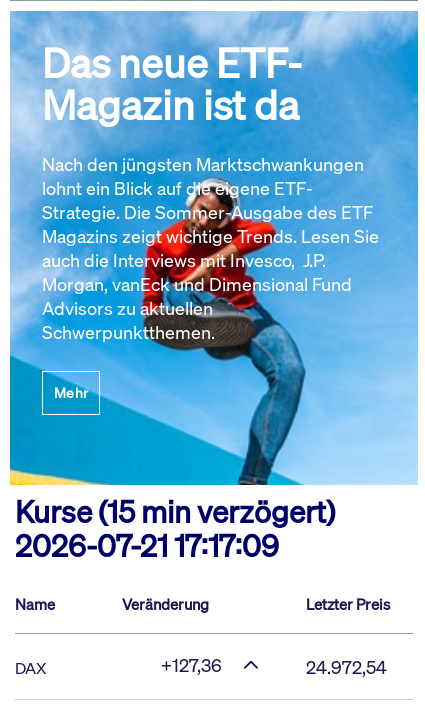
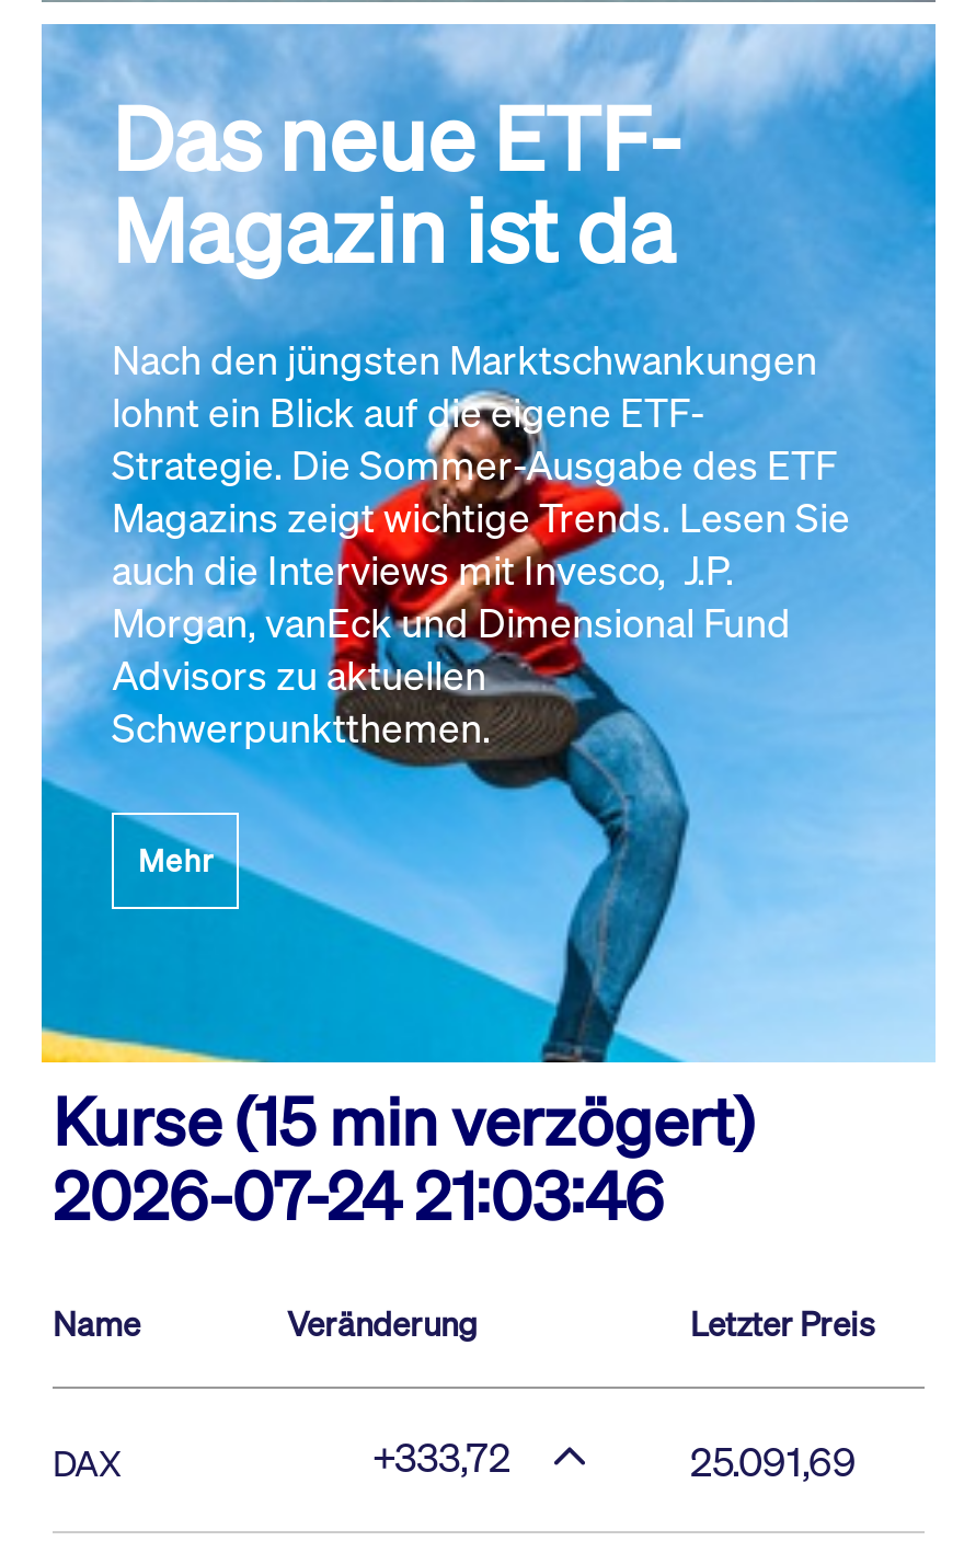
- 2026-07-21 17:17:09
+ 2026-07-24 21:03:46

- +127,36
+ +333,72

- 24.972,54
+ 25.091,69
